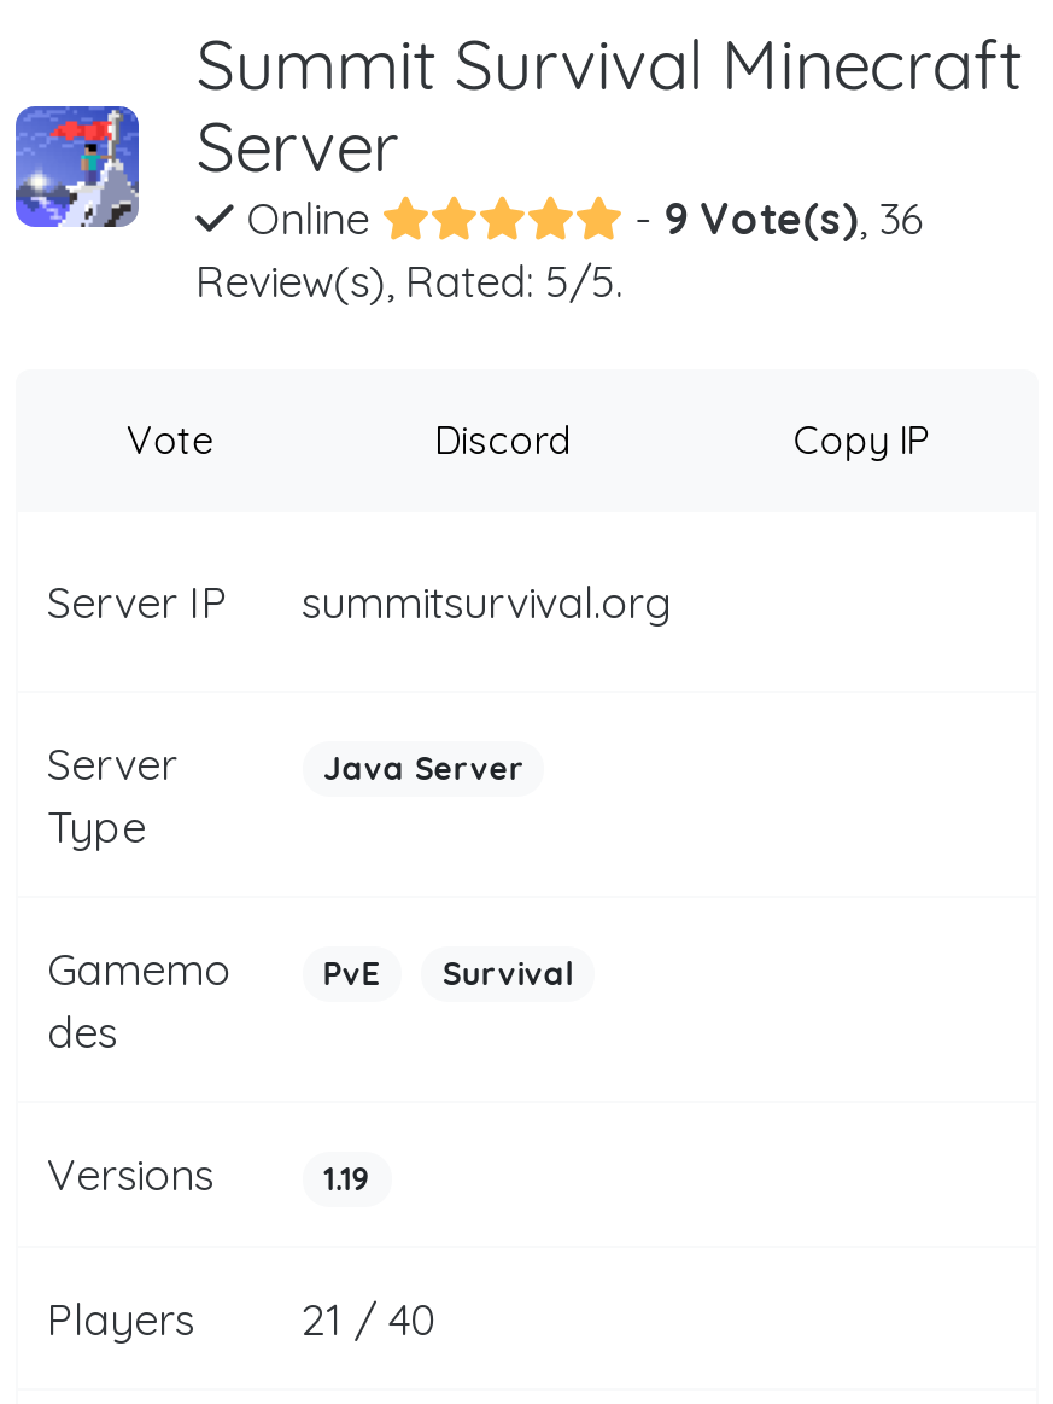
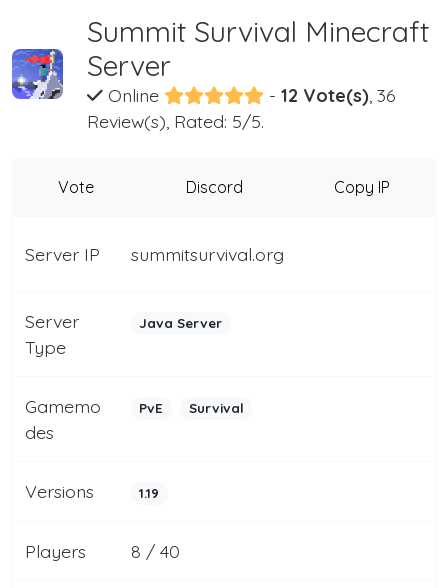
- - 9 Vote(s), 36
+ - 12 Vote(s), 36

- 21 / 40
+ 8 / 40
